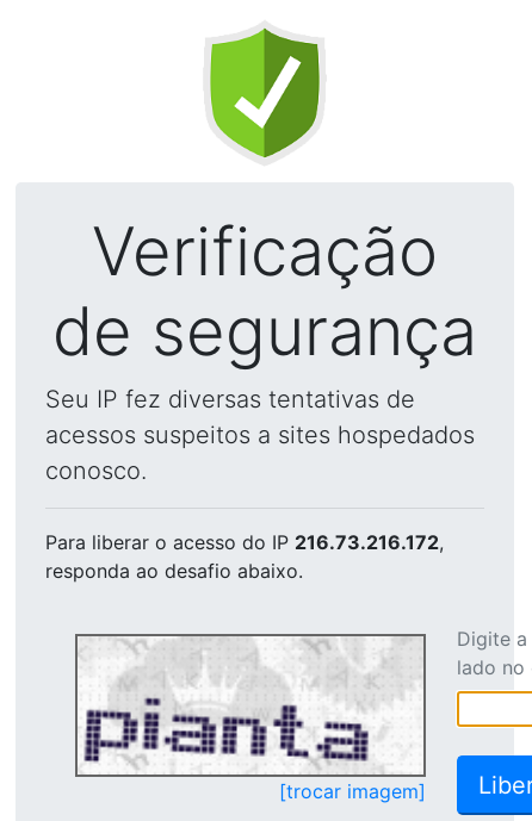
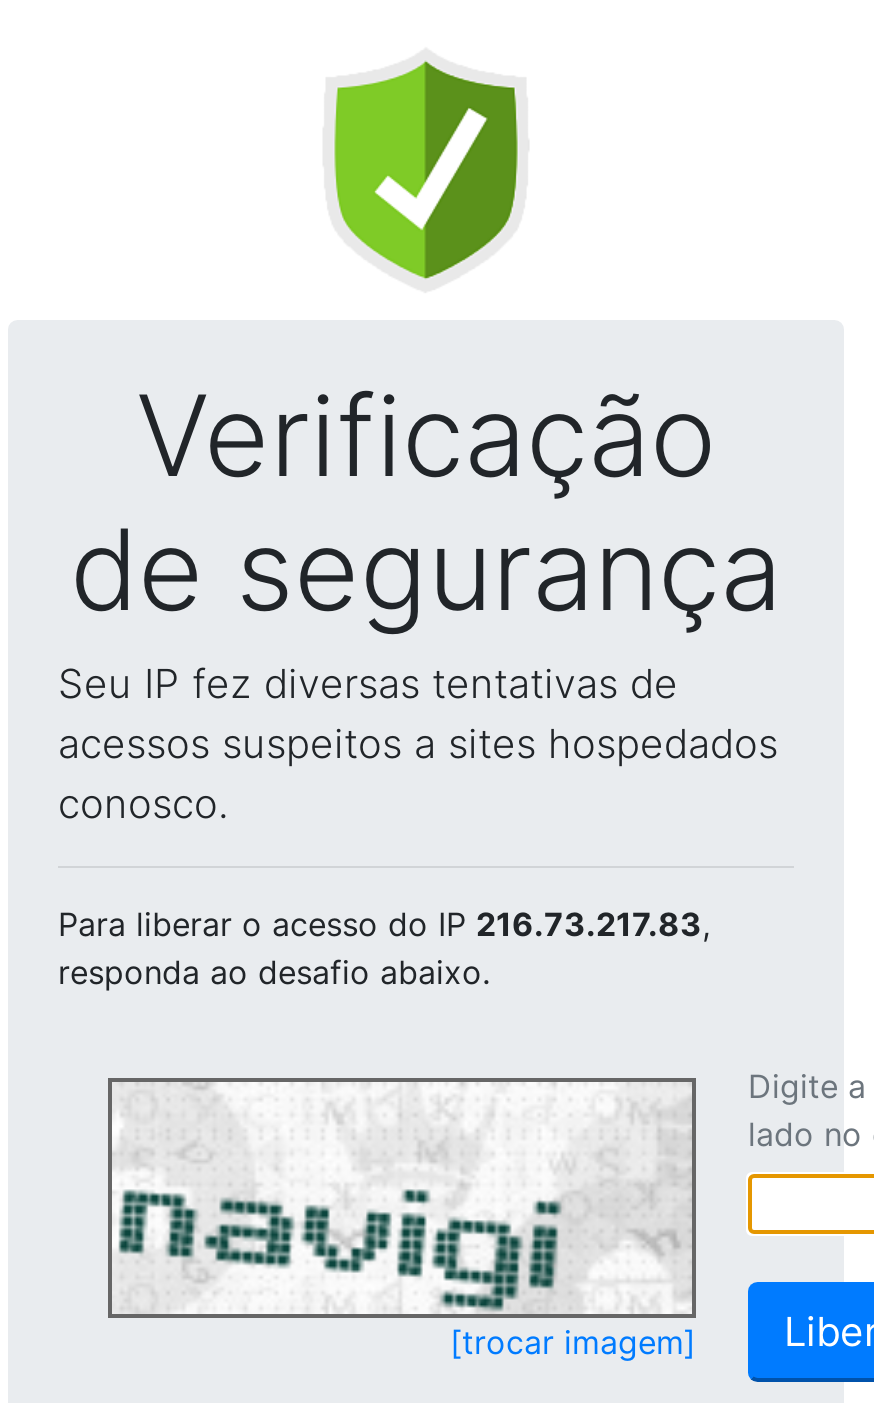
- Para liberar o acesso do IP 216.73.216.172,
+ Para liberar o acesso do IP 216.73.217.83,

- [image]
+ [image]
